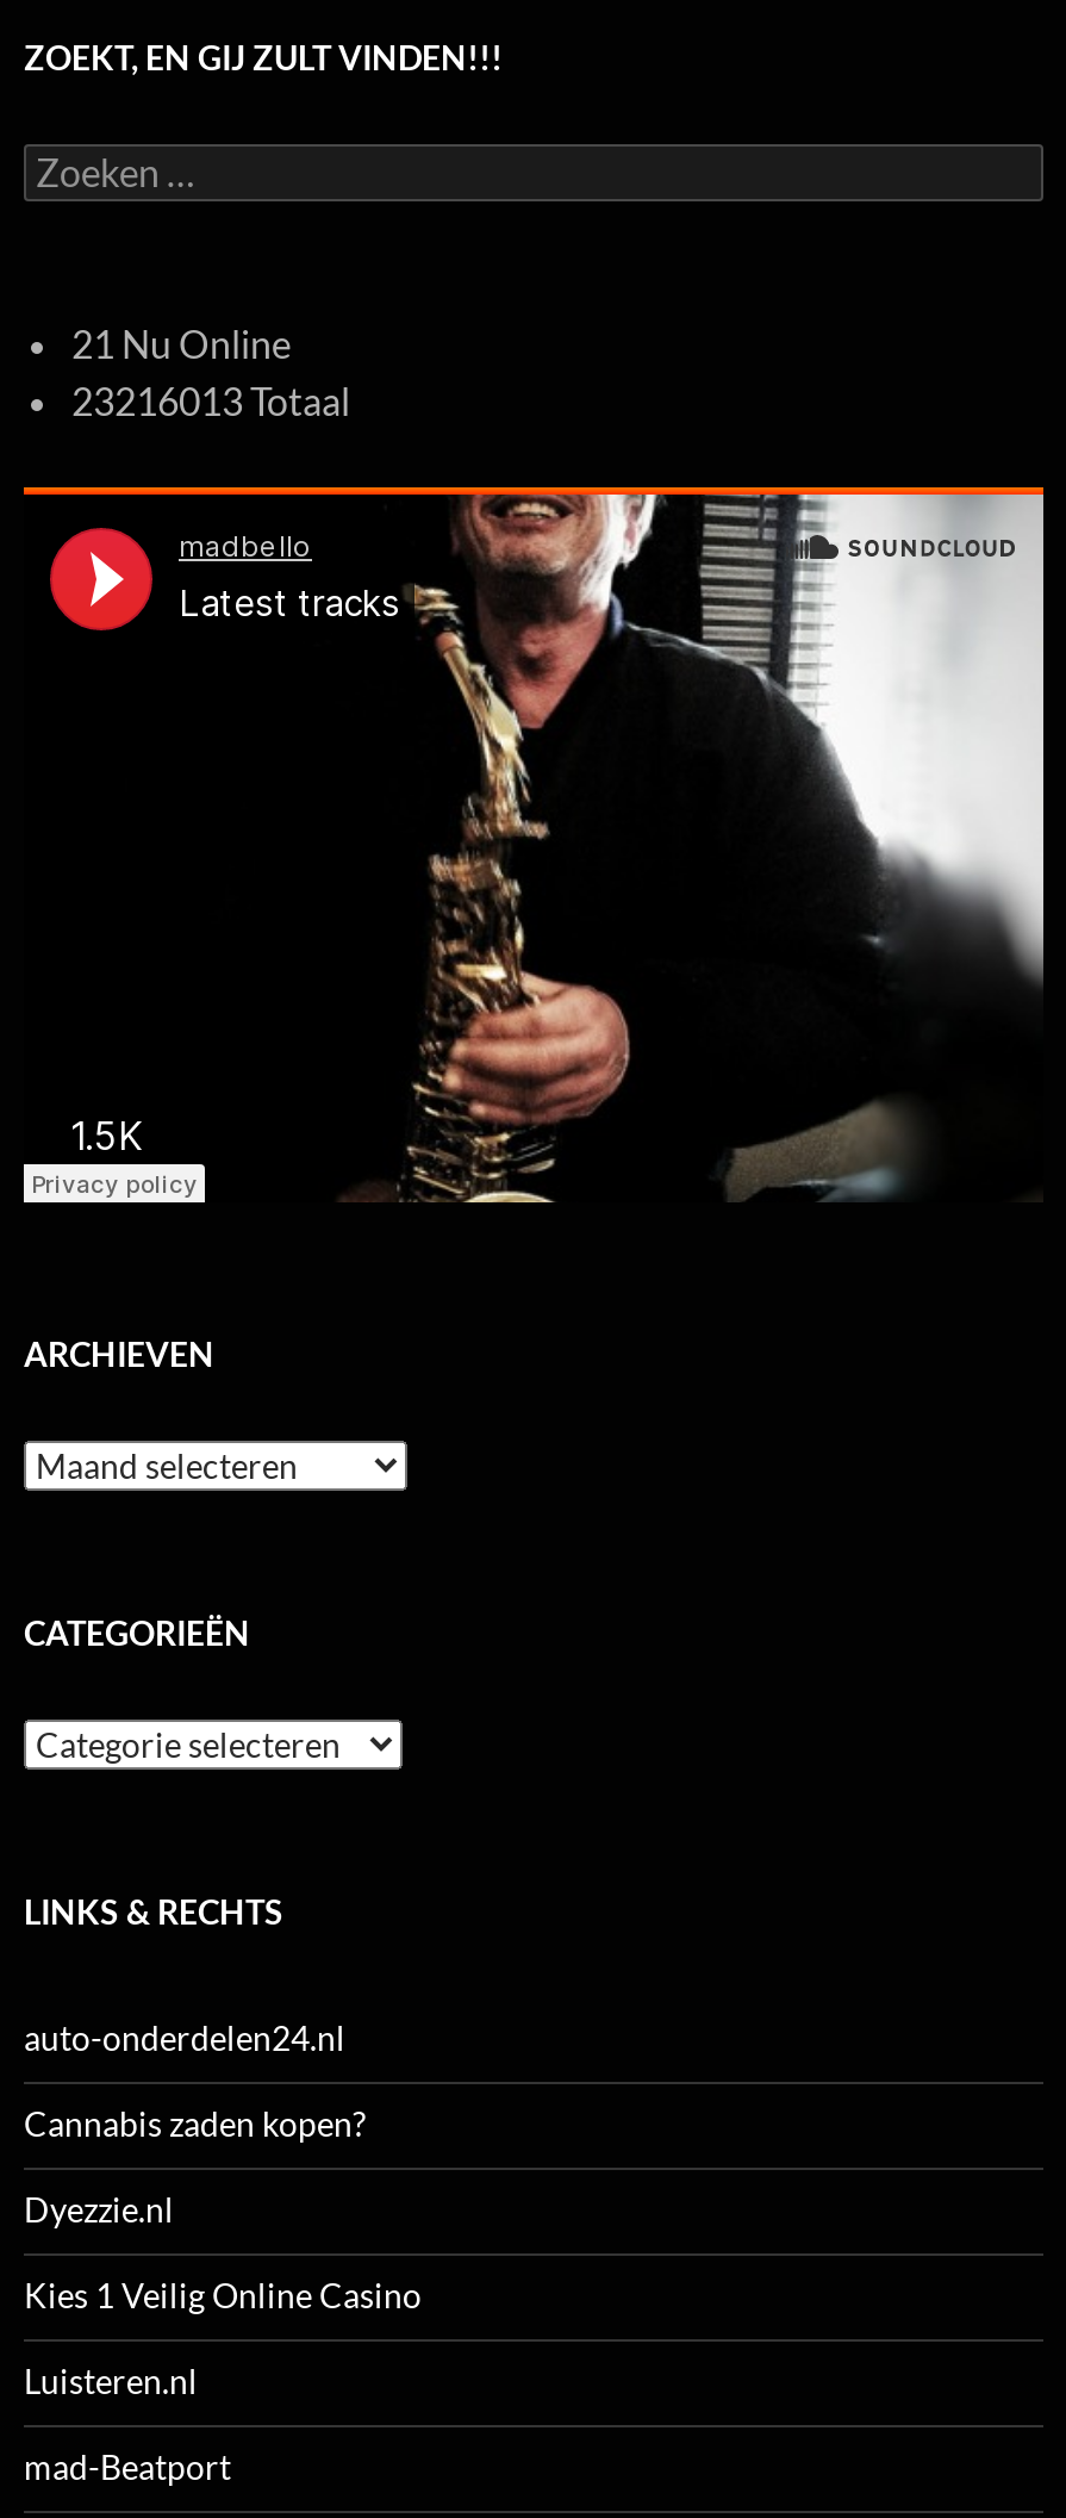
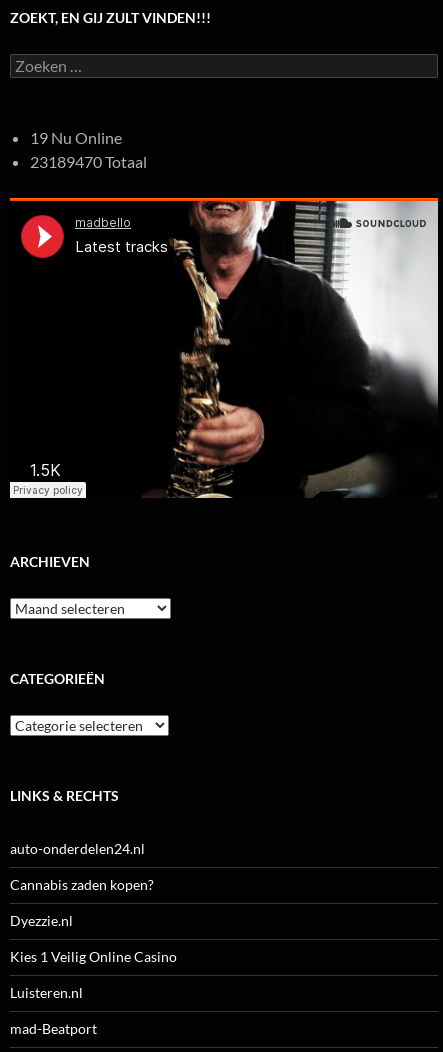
- 21 Nu Online
+ 19 Nu Online

- 23216013 Totaal
+ 23189470 Totaal
